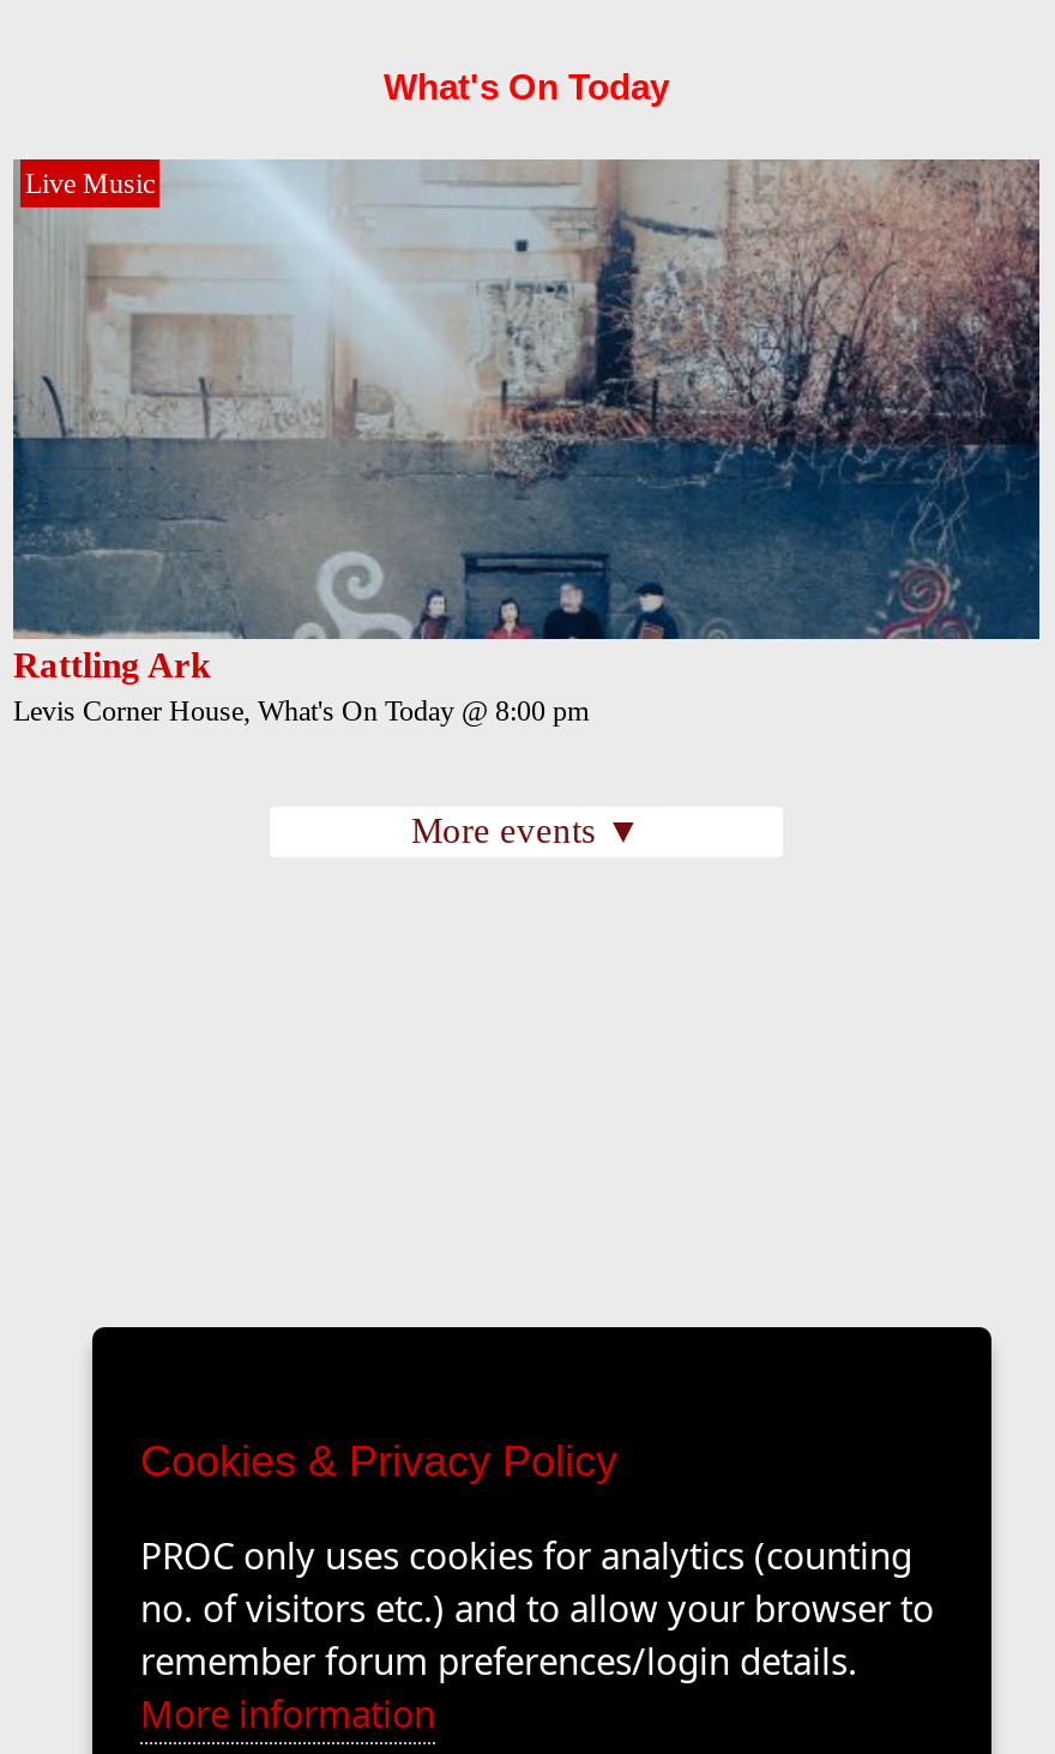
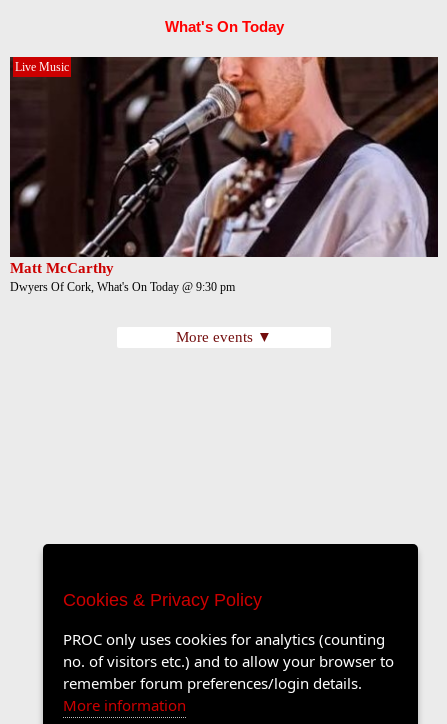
- [image]
- Rattling Ark
- Levis Corner House, What's On Today @ 8:00 pm
+ [image]
+ Matt McCarthy
+ Dwyers Of Cork, What's On Today @ 9:30 pm
